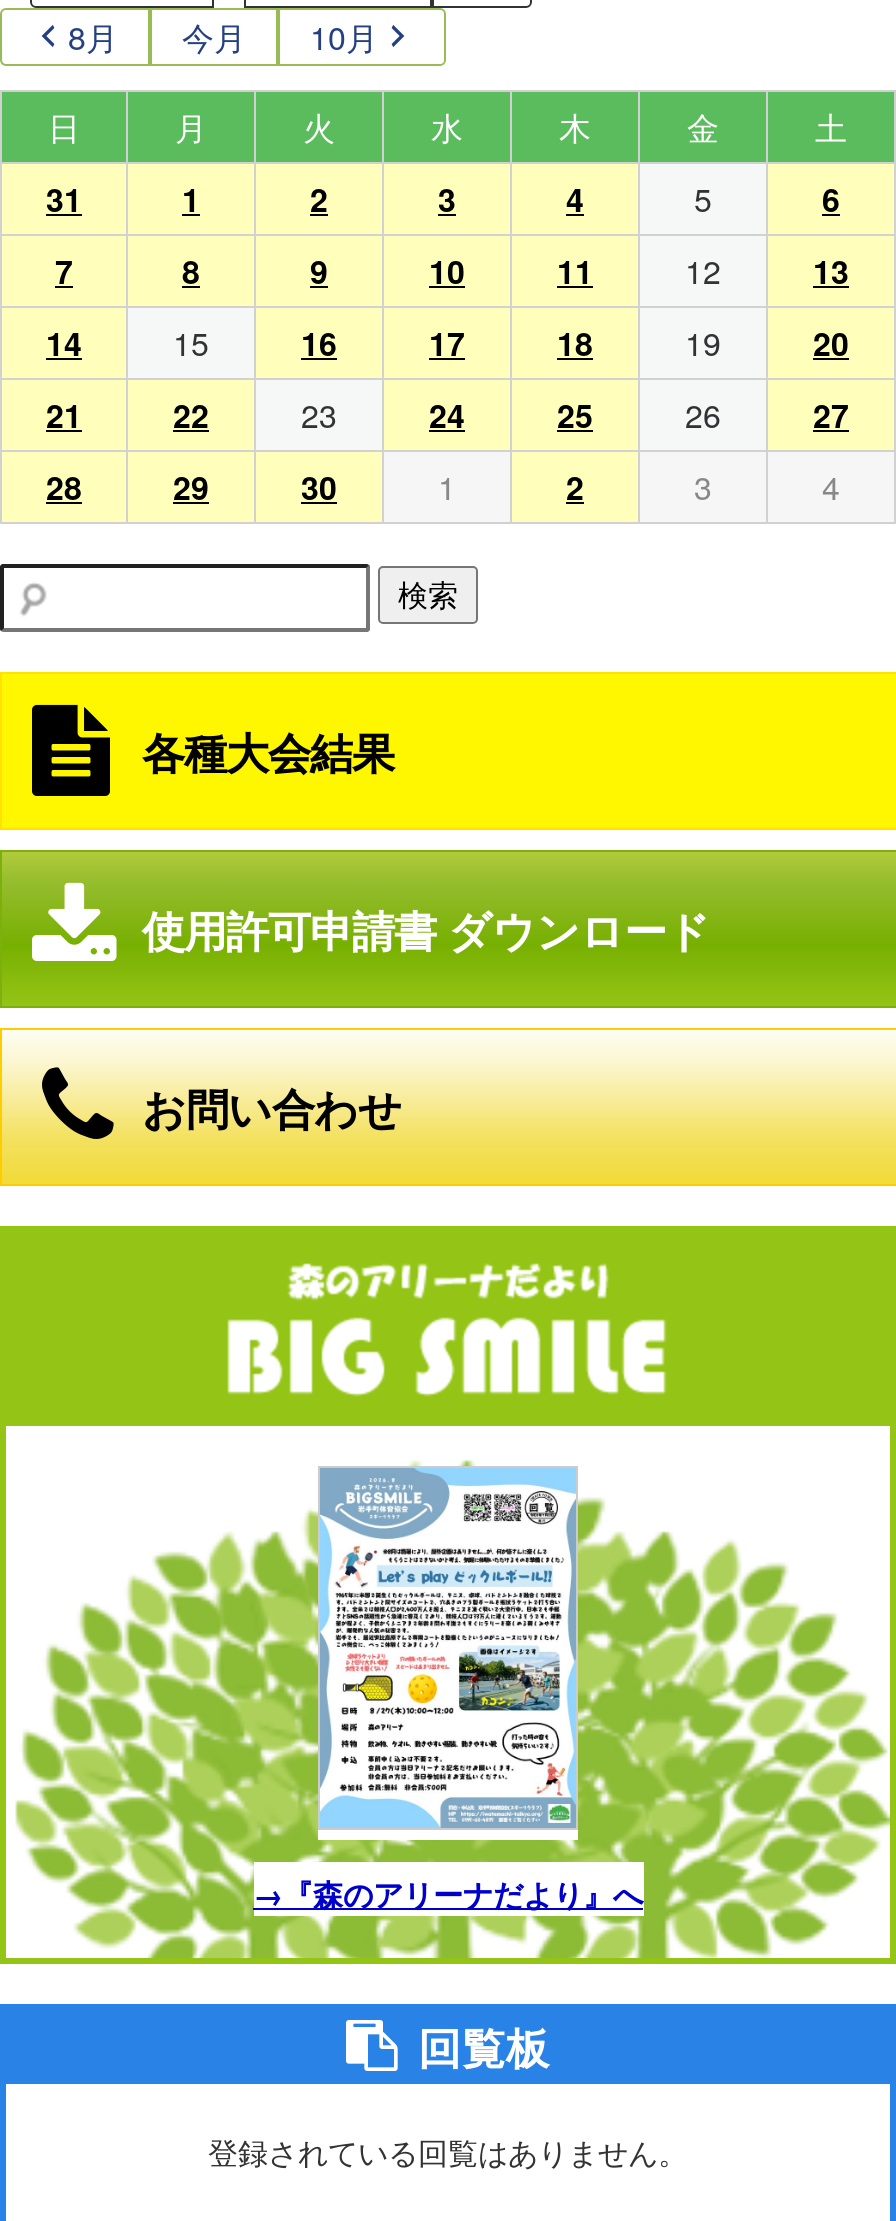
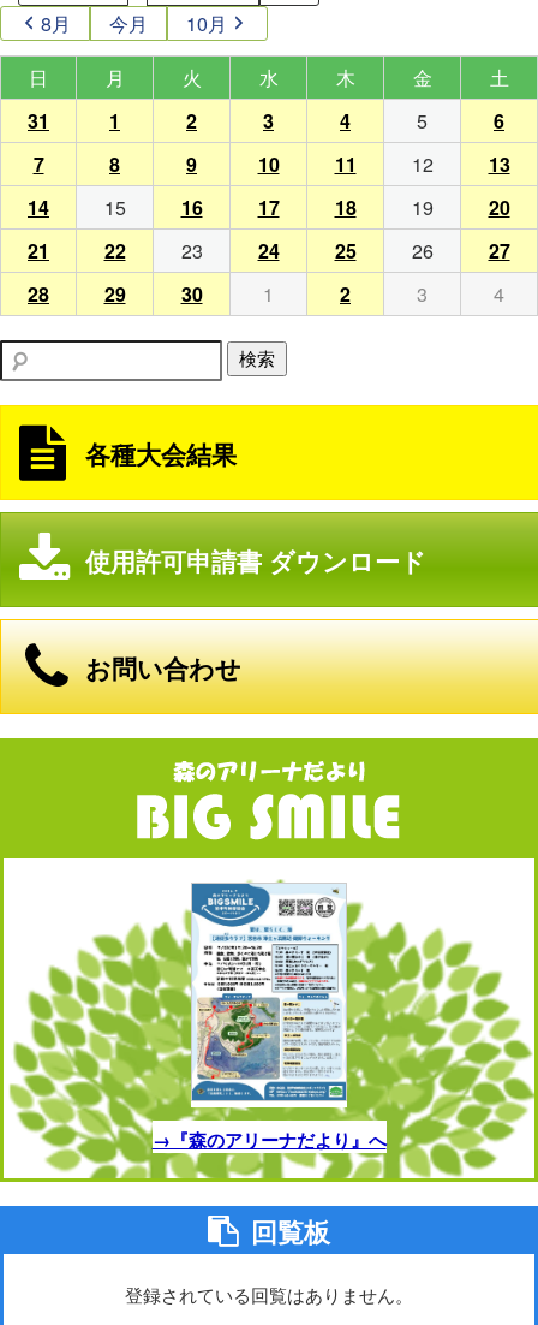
- [image]
+ [image]
